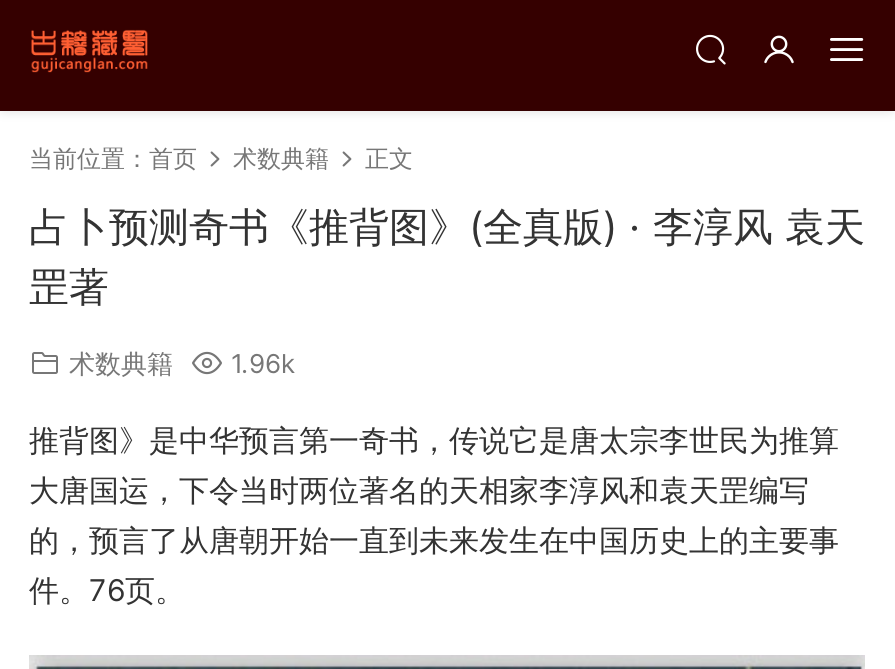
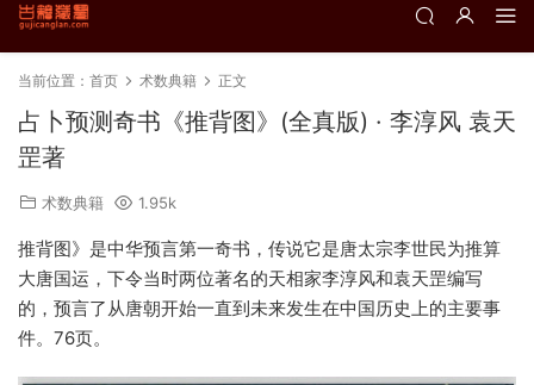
- 术数典籍 1.96k
+ 术数典籍 1.95k
